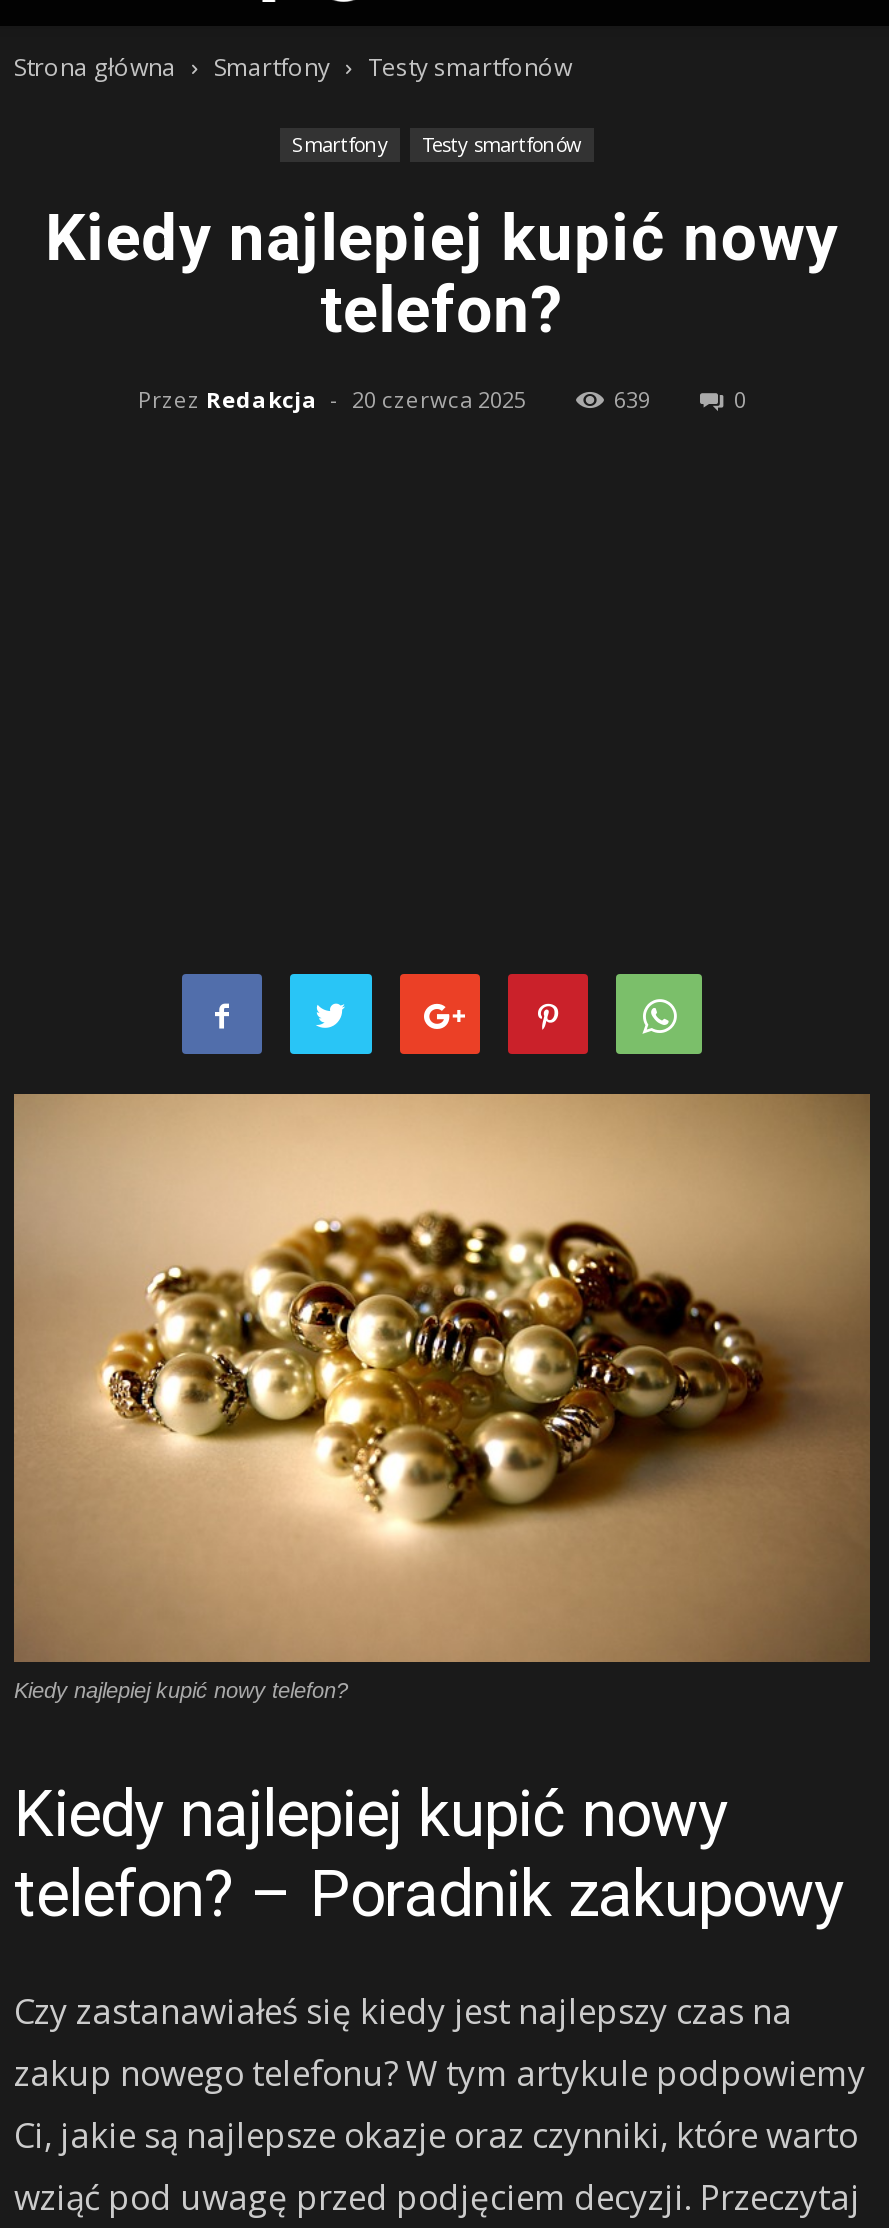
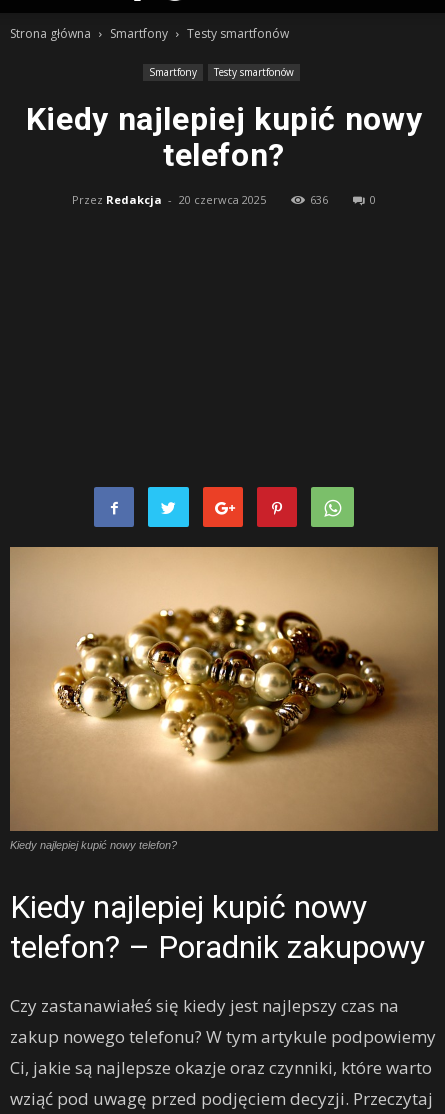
- 639
+ 636
